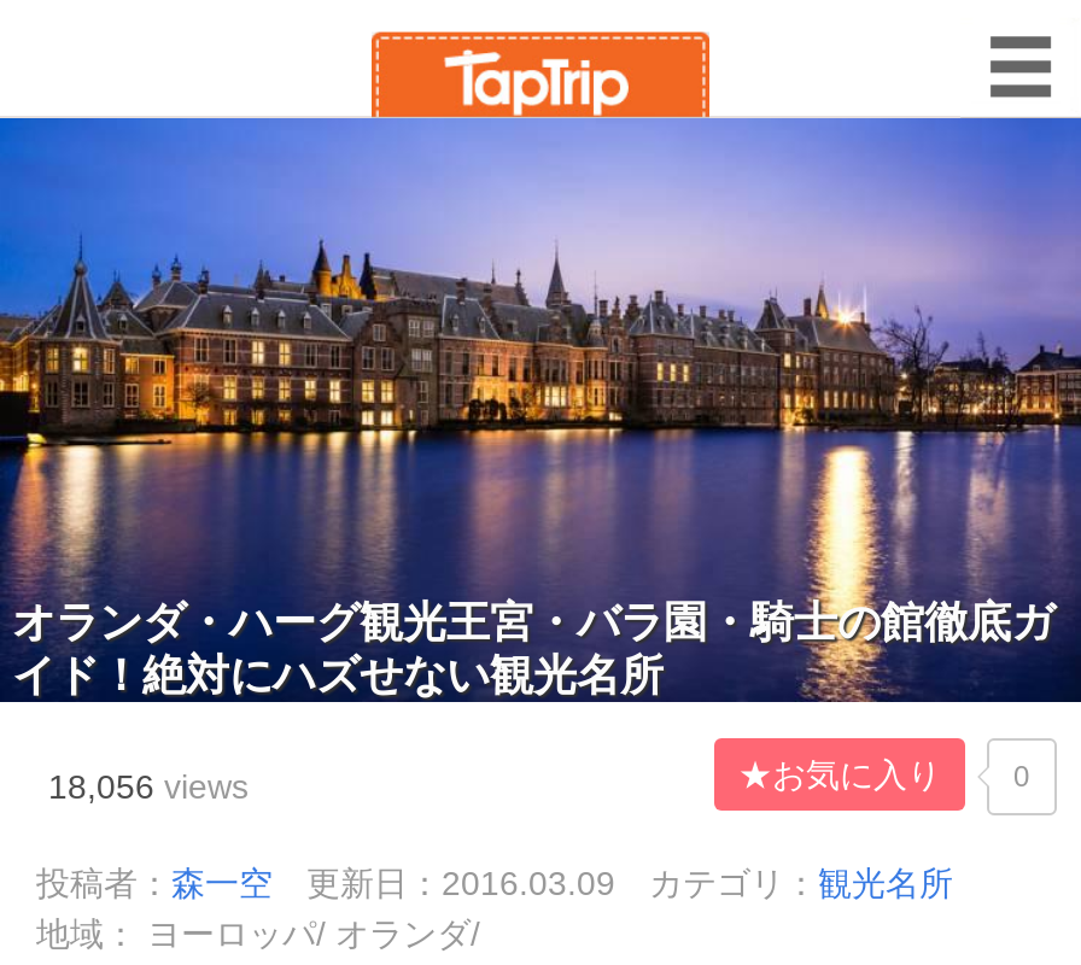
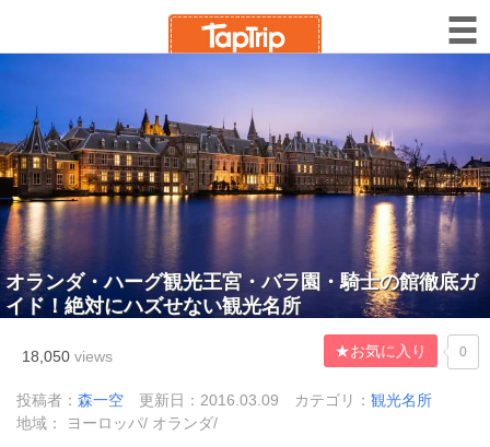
- 18,056 views
+ 18,050 views
